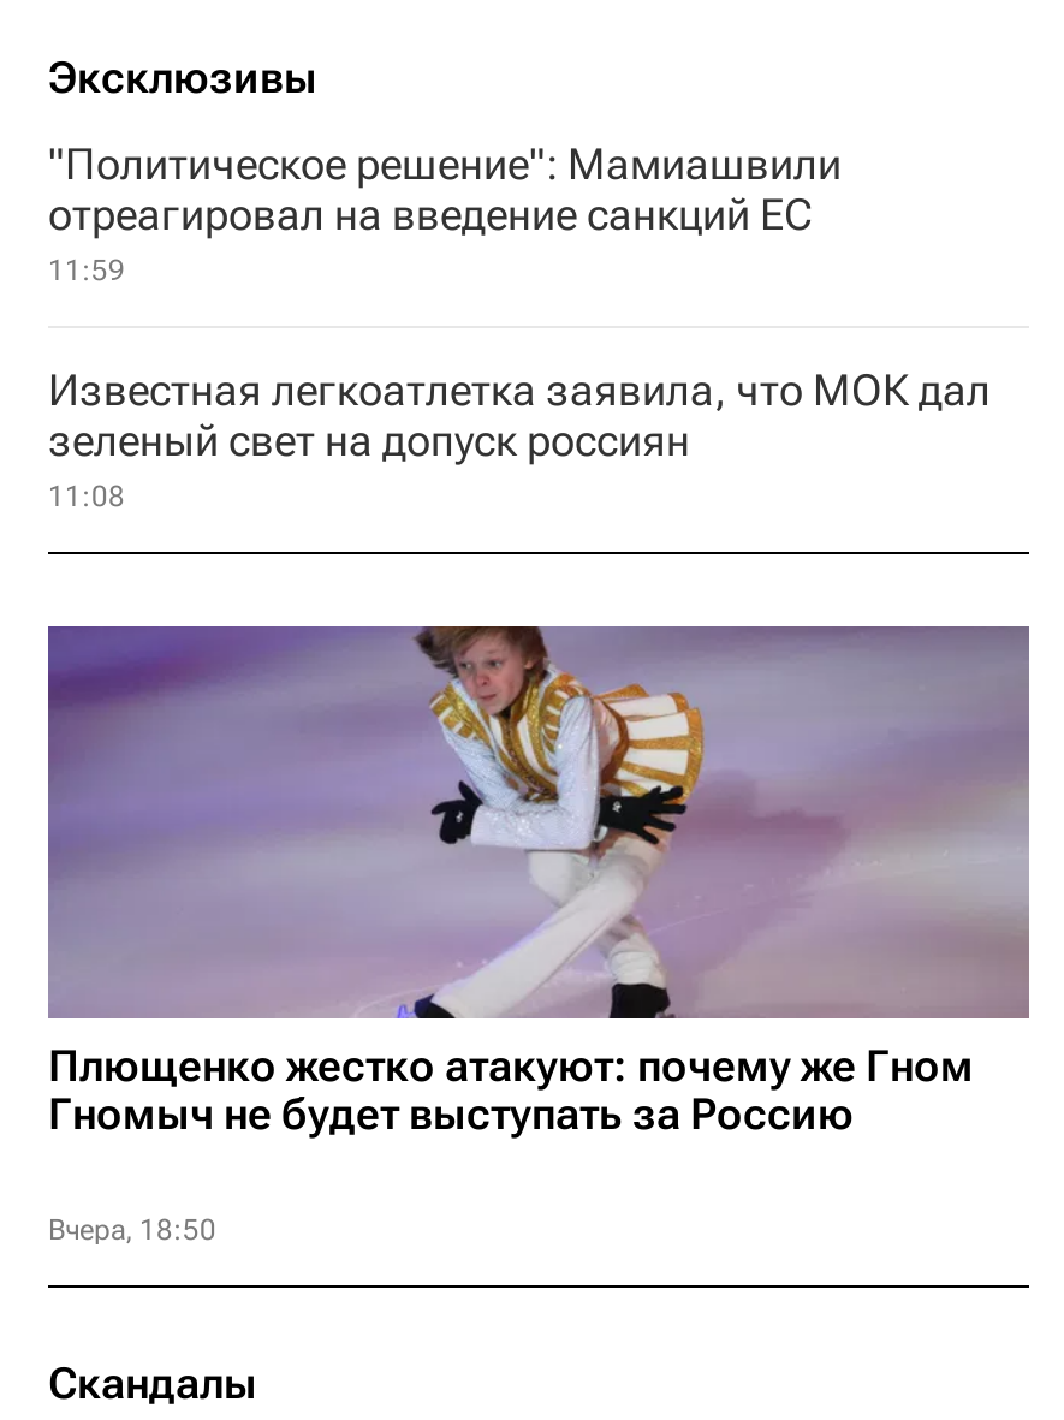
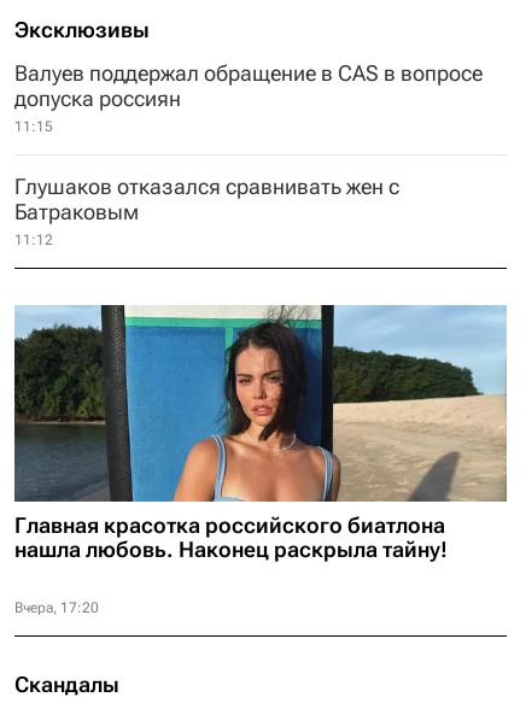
- "Политическое решение": Мамиашвили
- отреагировал на введение санкций ЕС
- 11:59
+ Валуев поддержал обращение в CAS в вопросе
+ допуска россиян
+ 11:15

- Известная легкоатлетка заявила, что МОК дал
- зеленый свет на допуск россиян
- 11:08
+ Глушаков отказался сравнивать жен с
+ Батраковым
+ 11:12

- [image]
- Плющенко жестко атакуют: почему же Гном
- Гномыч не будет выступать за Россию
+ [image]
+ Главная красотка российского биатлона
+ нашла любовь. Наконец раскрыла тайну!

- Вчера, 18:50
+ Вчера, 17:20
